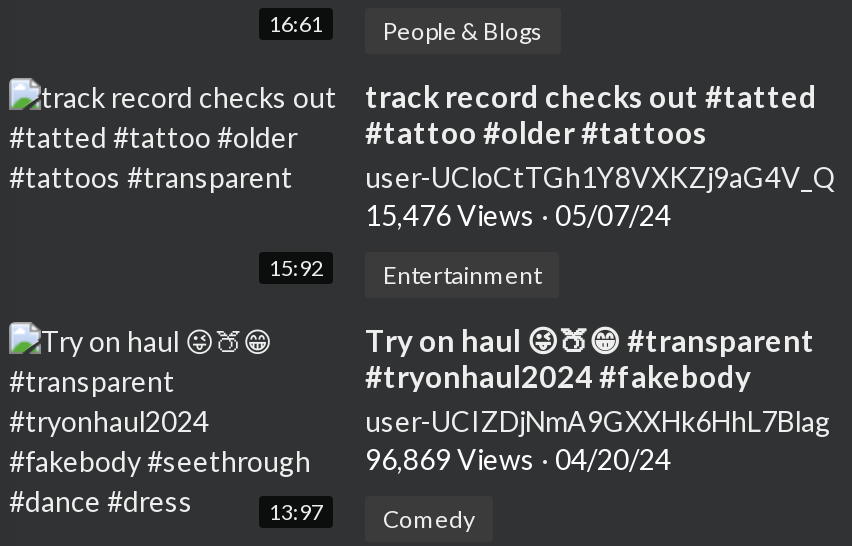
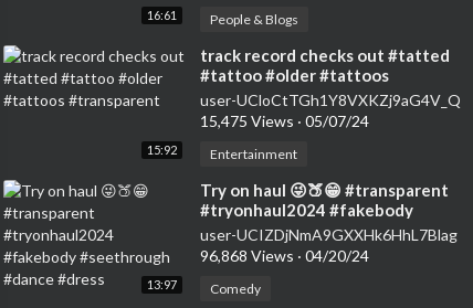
- 15,476 Views · 05/07/24
+ 15,475 Views · 05/07/24

- 96,869 Views · 04/20/24
+ 96,868 Views · 04/20/24
